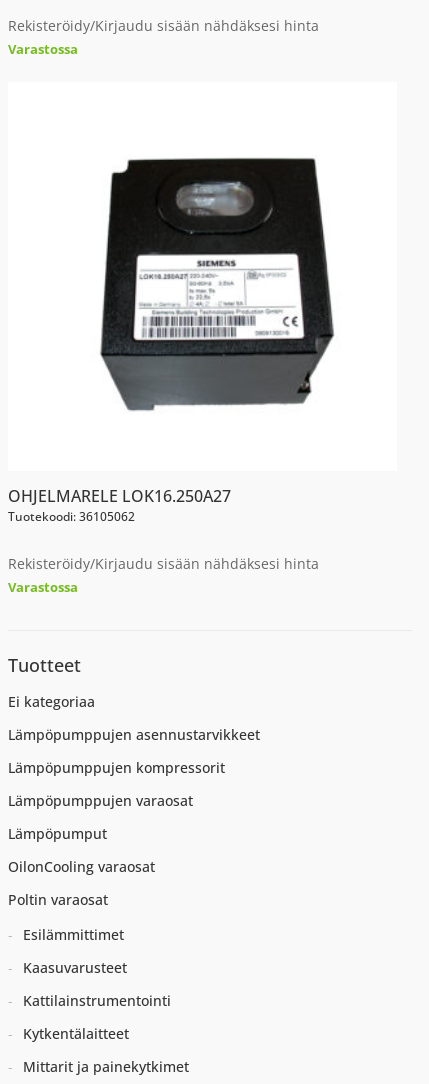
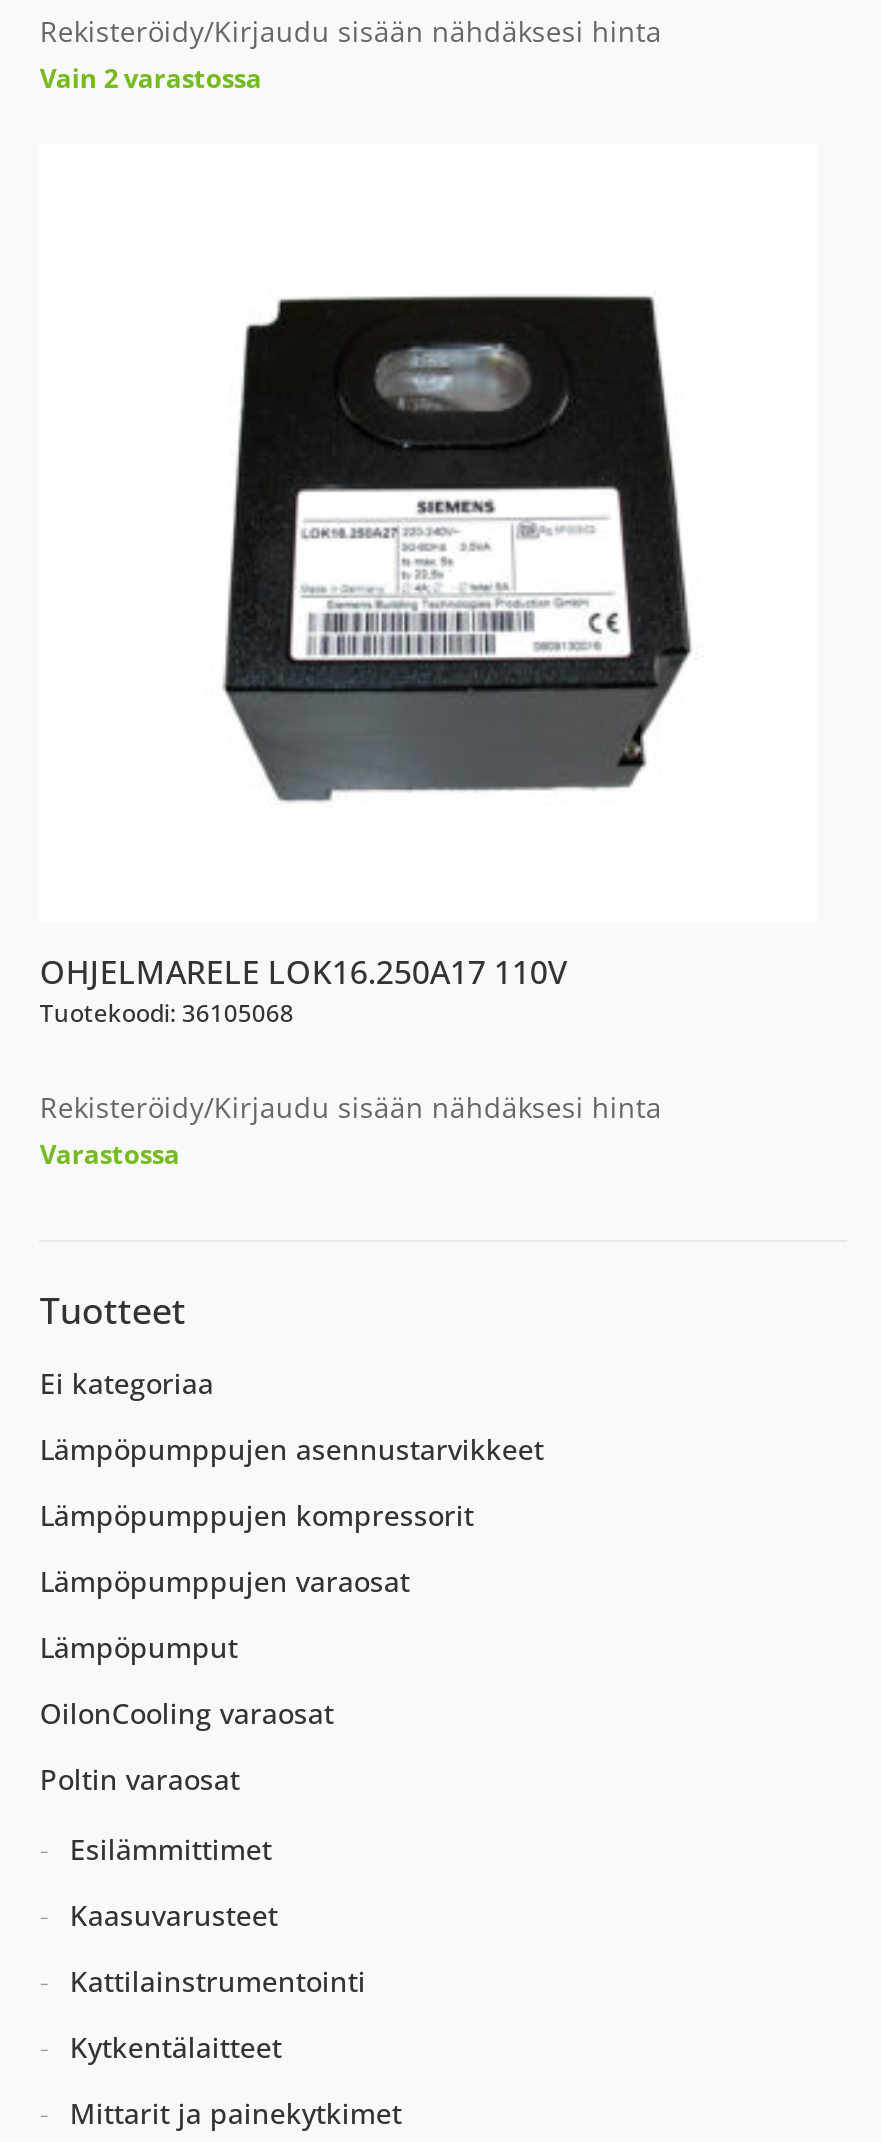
- Varastossa
+ Vain 2 varastossa

- OHJELMARELE LOK16.250A27
- Tuotekoodi: 36105062
+ OHJELMARELE LOK16.250A17 110V
+ Tuotekoodi: 36105068
